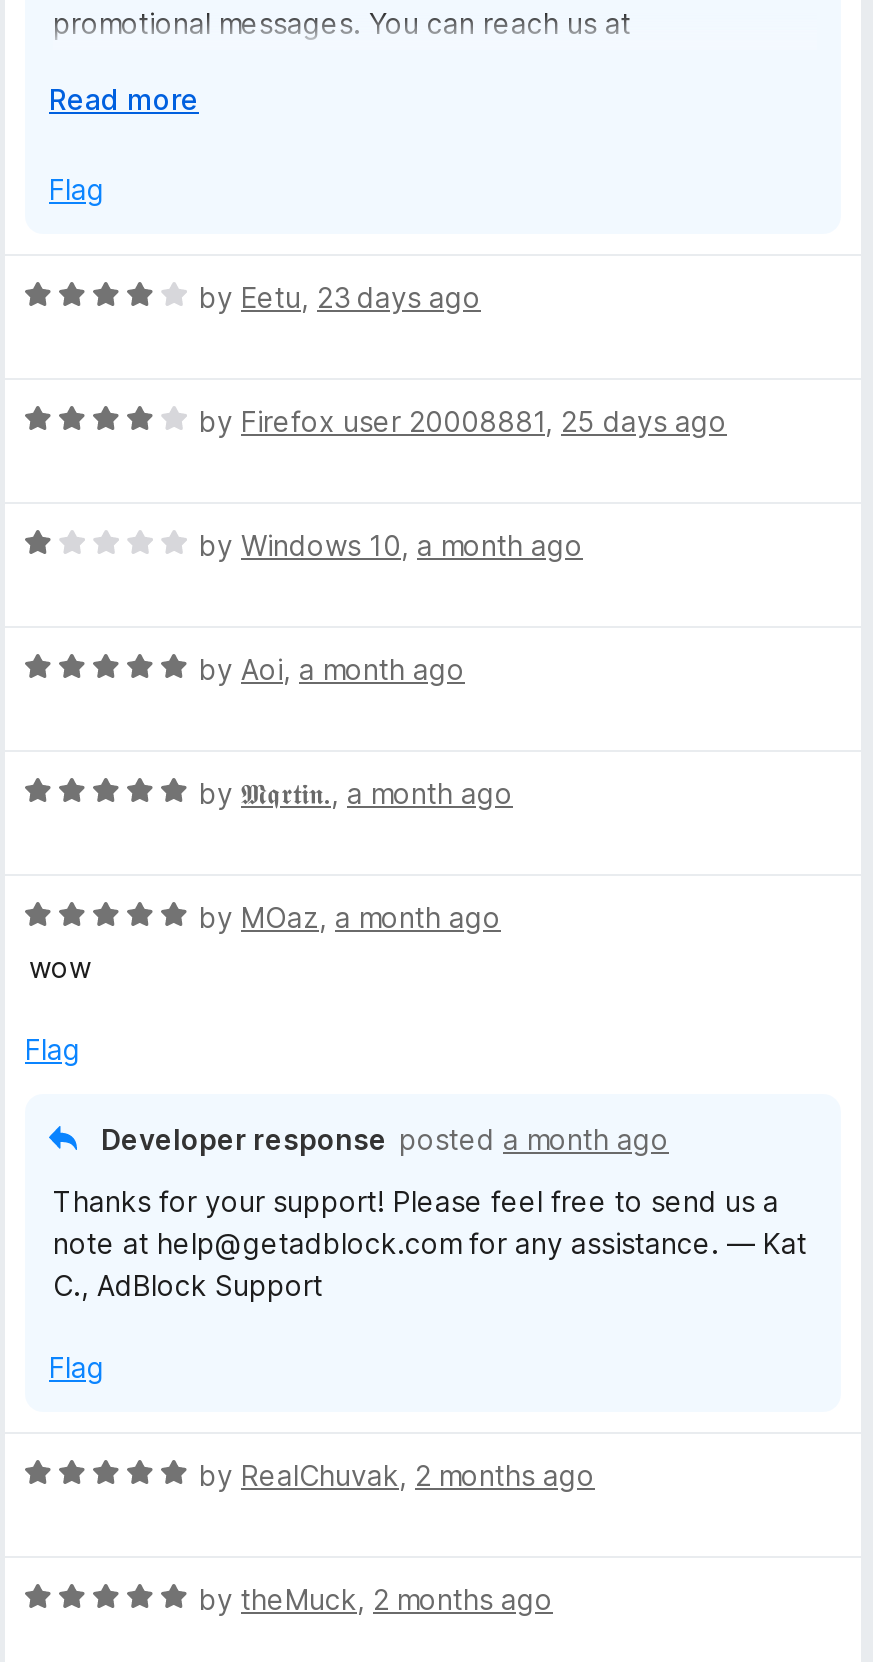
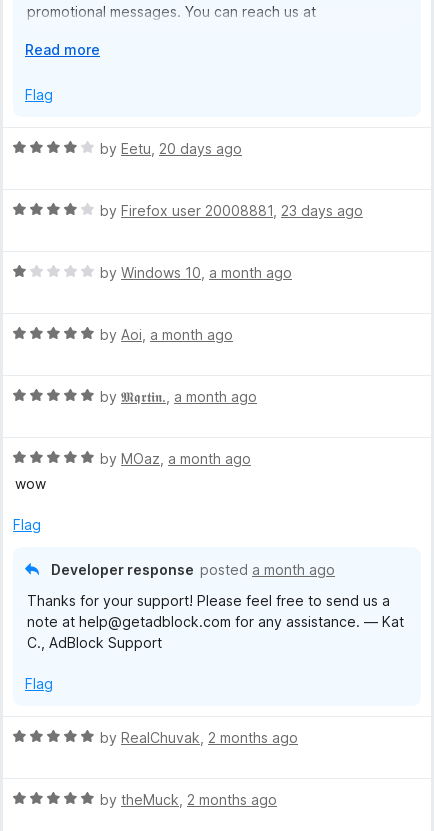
- by Eetu, 23 days ago
+ by Eetu, 20 days ago

- by Firefox user 20008881, 25 days ago
+ by Firefox user 20008881, 23 days ago
